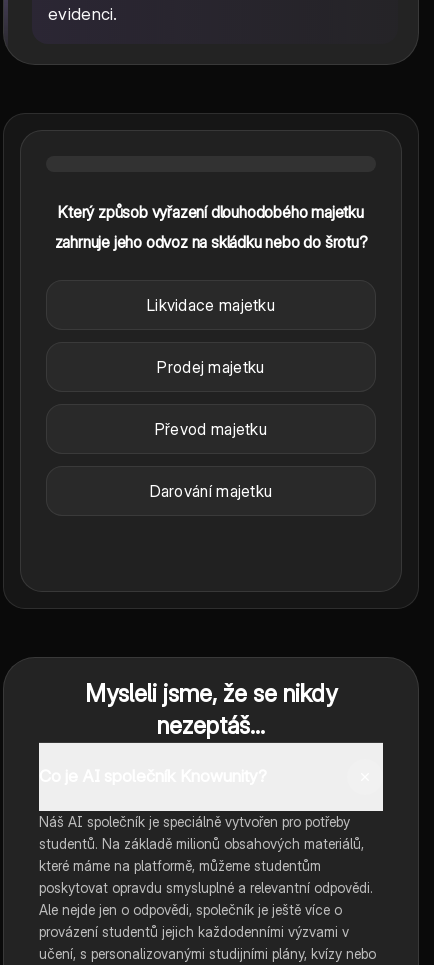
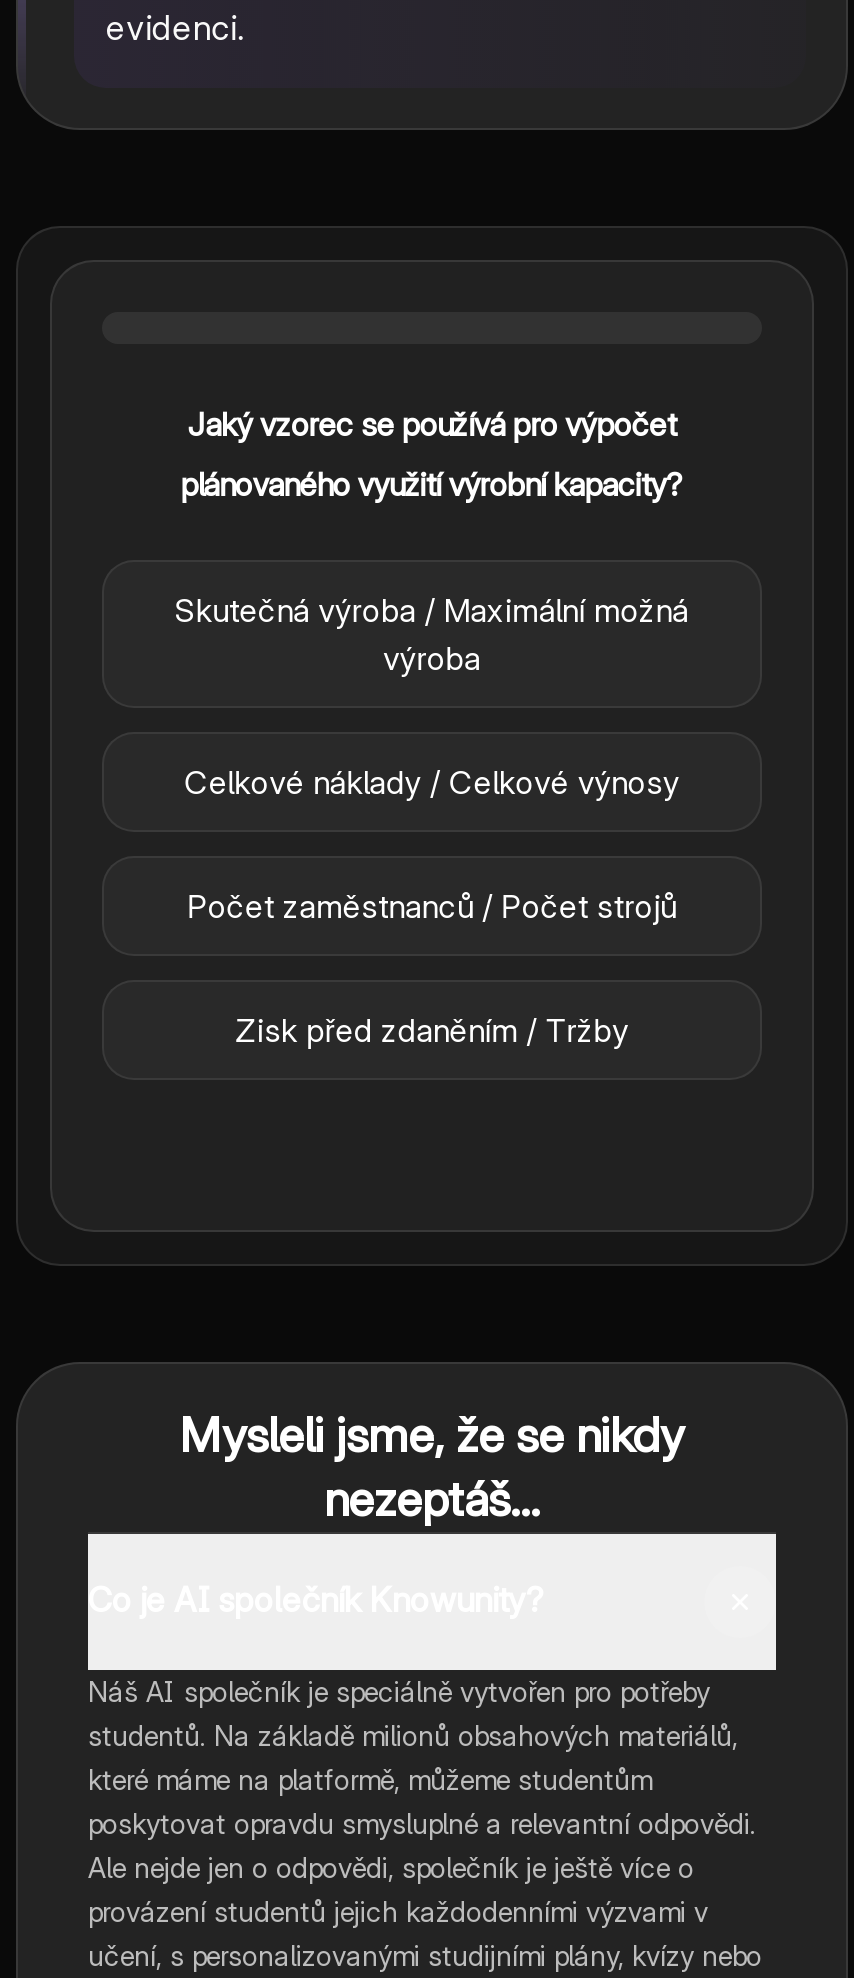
- Který způsob vyřazení dlouhodobého majetku
+ Jaký vzorec se používá pro výpočet

- zahrnuje jeho odvoz na skládku nebo do šrotu?
+ plánovaného využití výrobní kapacity?

- Likvidace majetku
+ Skutečná výroba / Maximální možná
+ výroba

- Prodej majetku
+ Celkové náklady / Celkové výnosy

- Převod majetku
+ Počet zaměstnanců / Počet strojů

- Darování majetku
+ Zisk před zdaněním / Tržby
